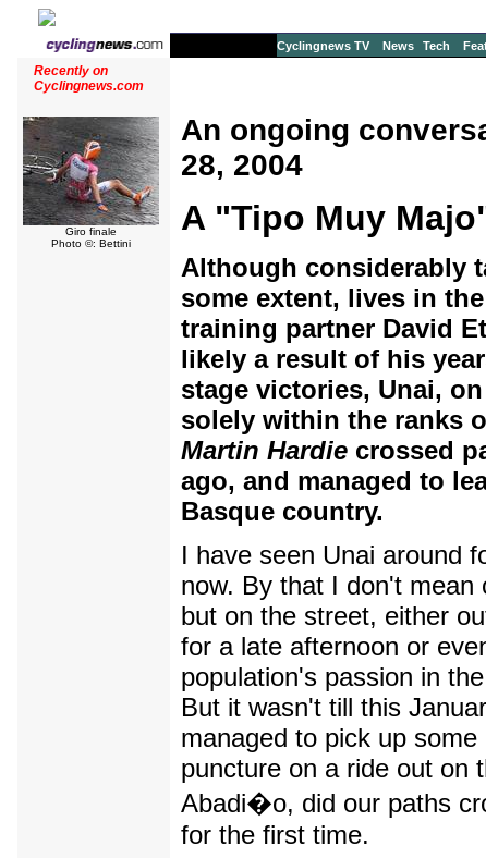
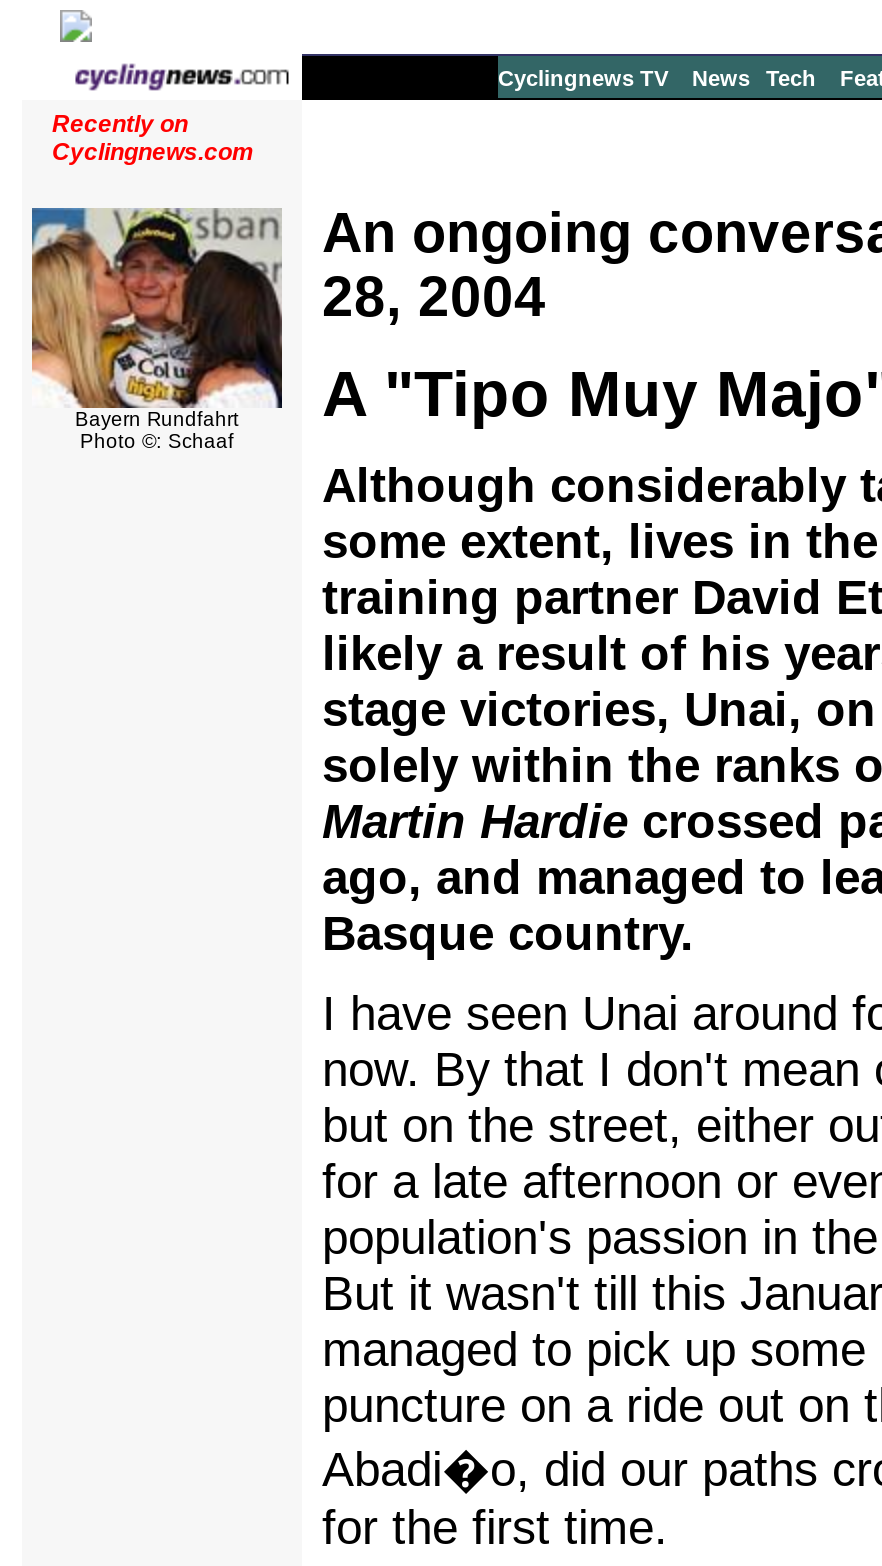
- [image]
- Giro finale
- Photo ©: Bettini
+ [image]
+ Bayern Rundfahrt
+ Photo ©: Schaaf
